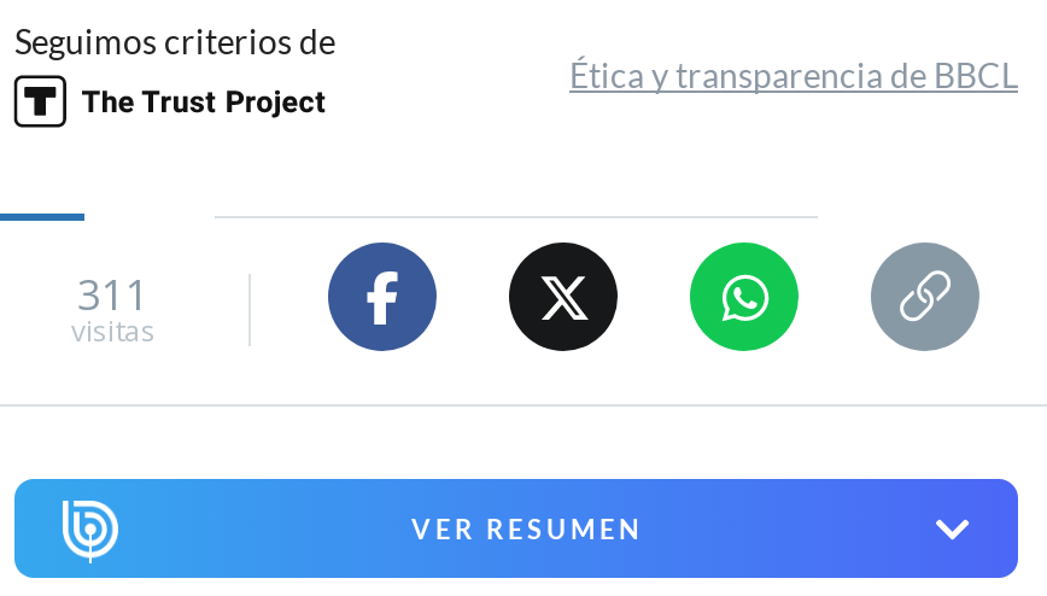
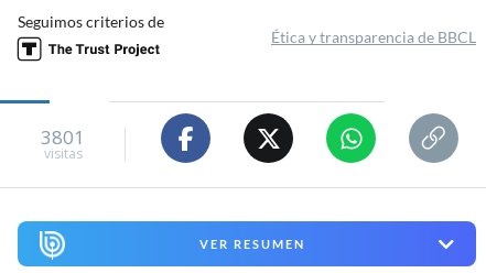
- 311
+ 3801
